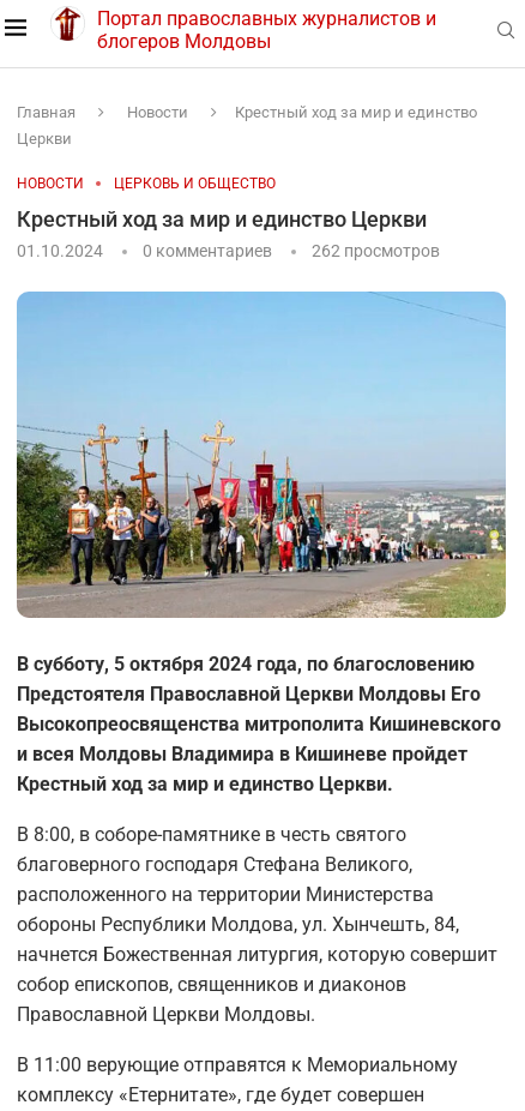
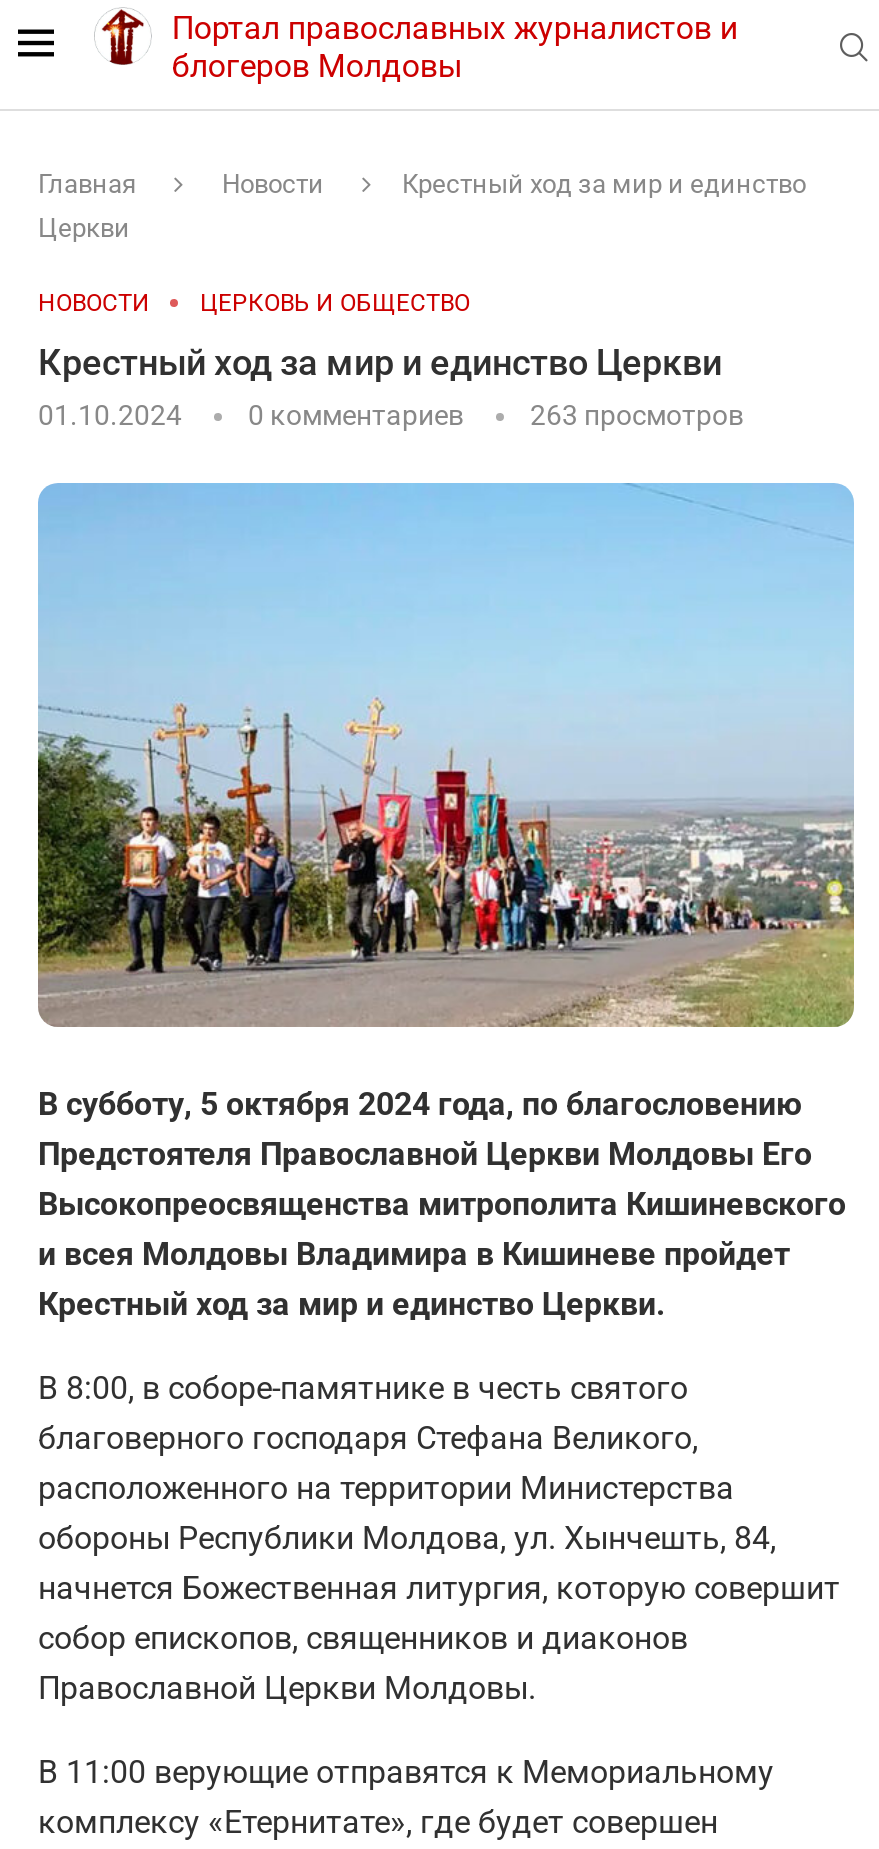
- 262 просмотров
+ 263 просмотров
